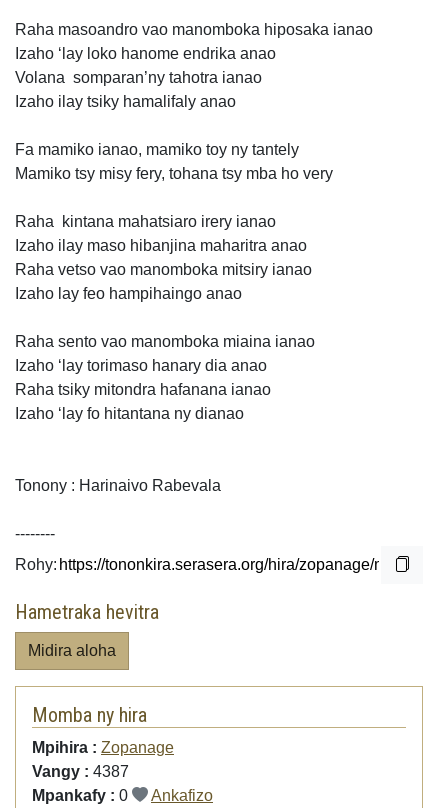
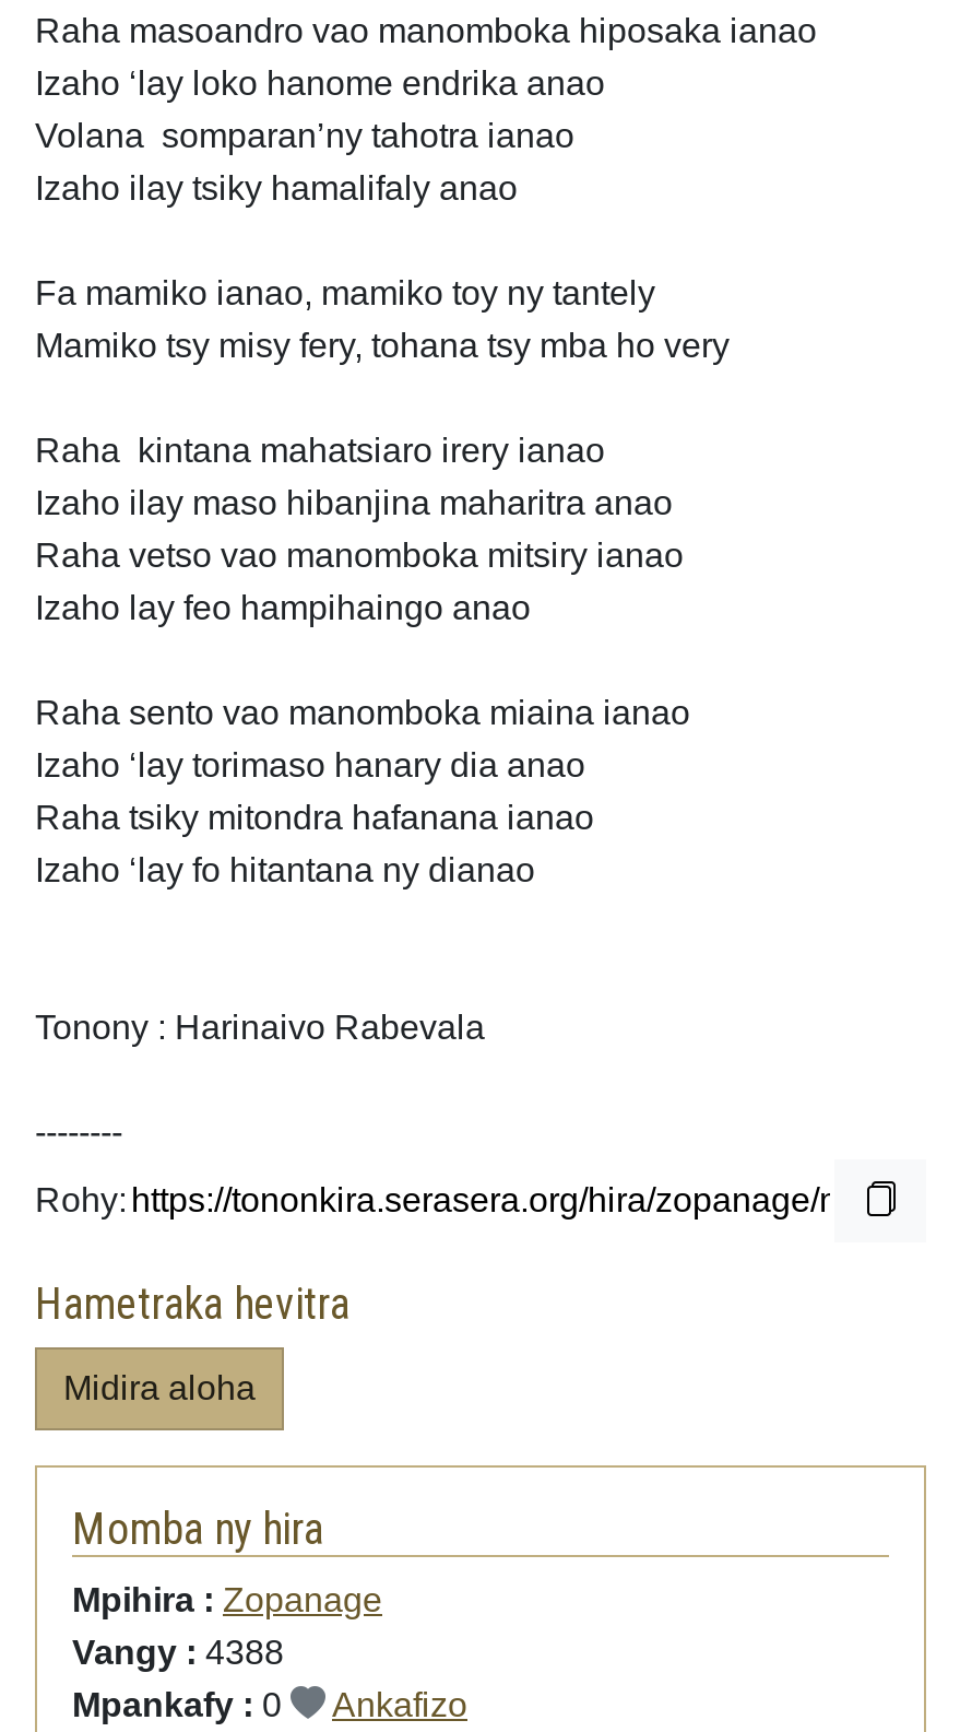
- Vangy : 4387
+ Vangy : 4388
